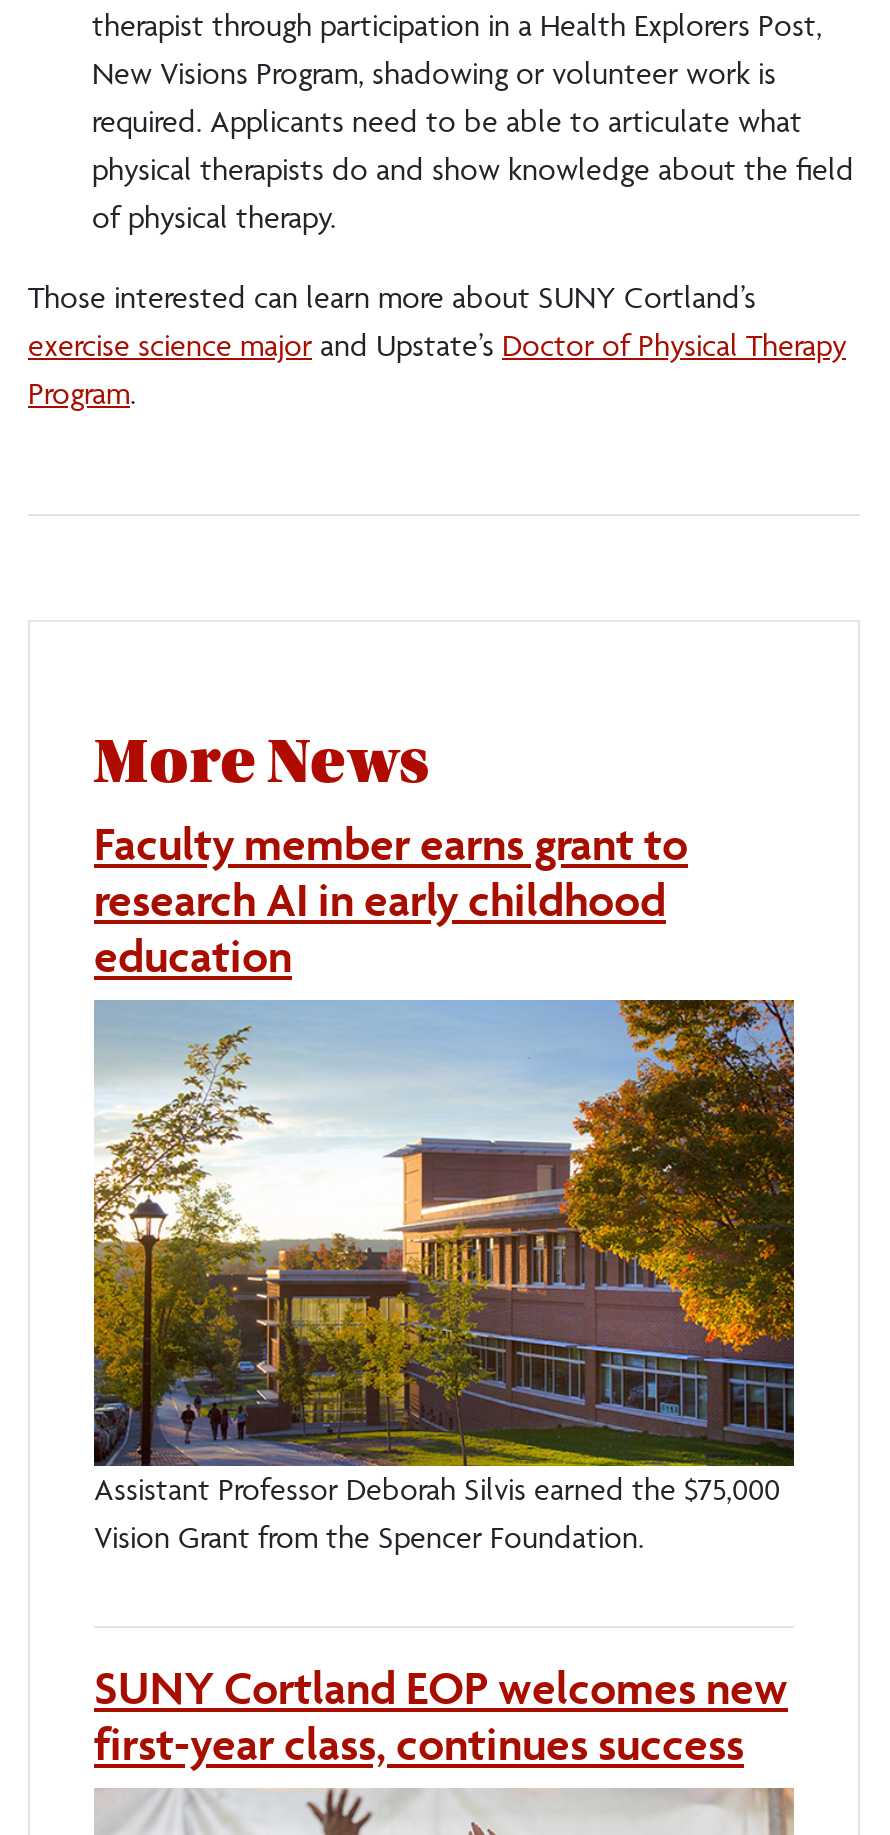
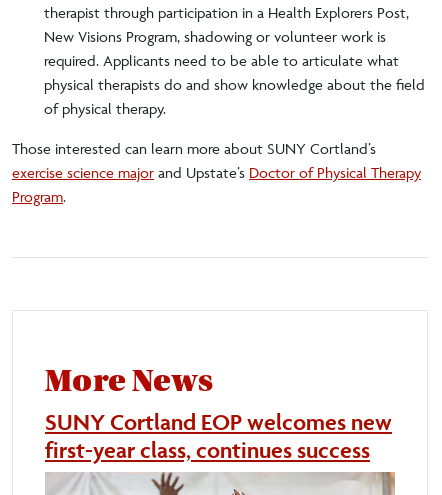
- Faculty member earns grant to
- research AI in early childhood
- education

- [image]
- Assistant Professor Deborah Silvis earned the $75,000
- Vision Grant from the Spencer Foundation.
